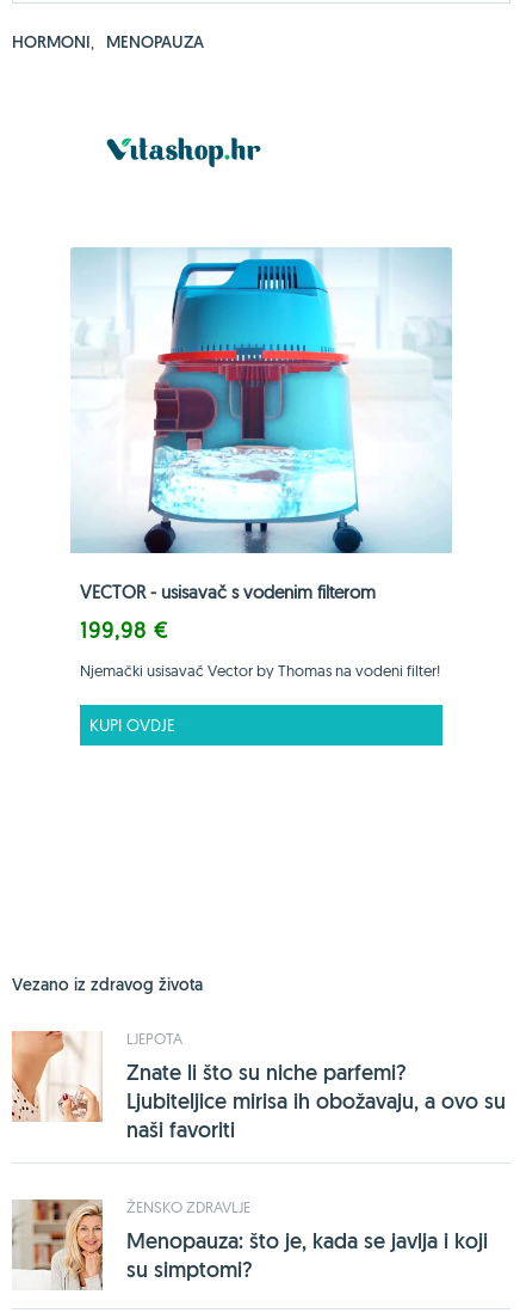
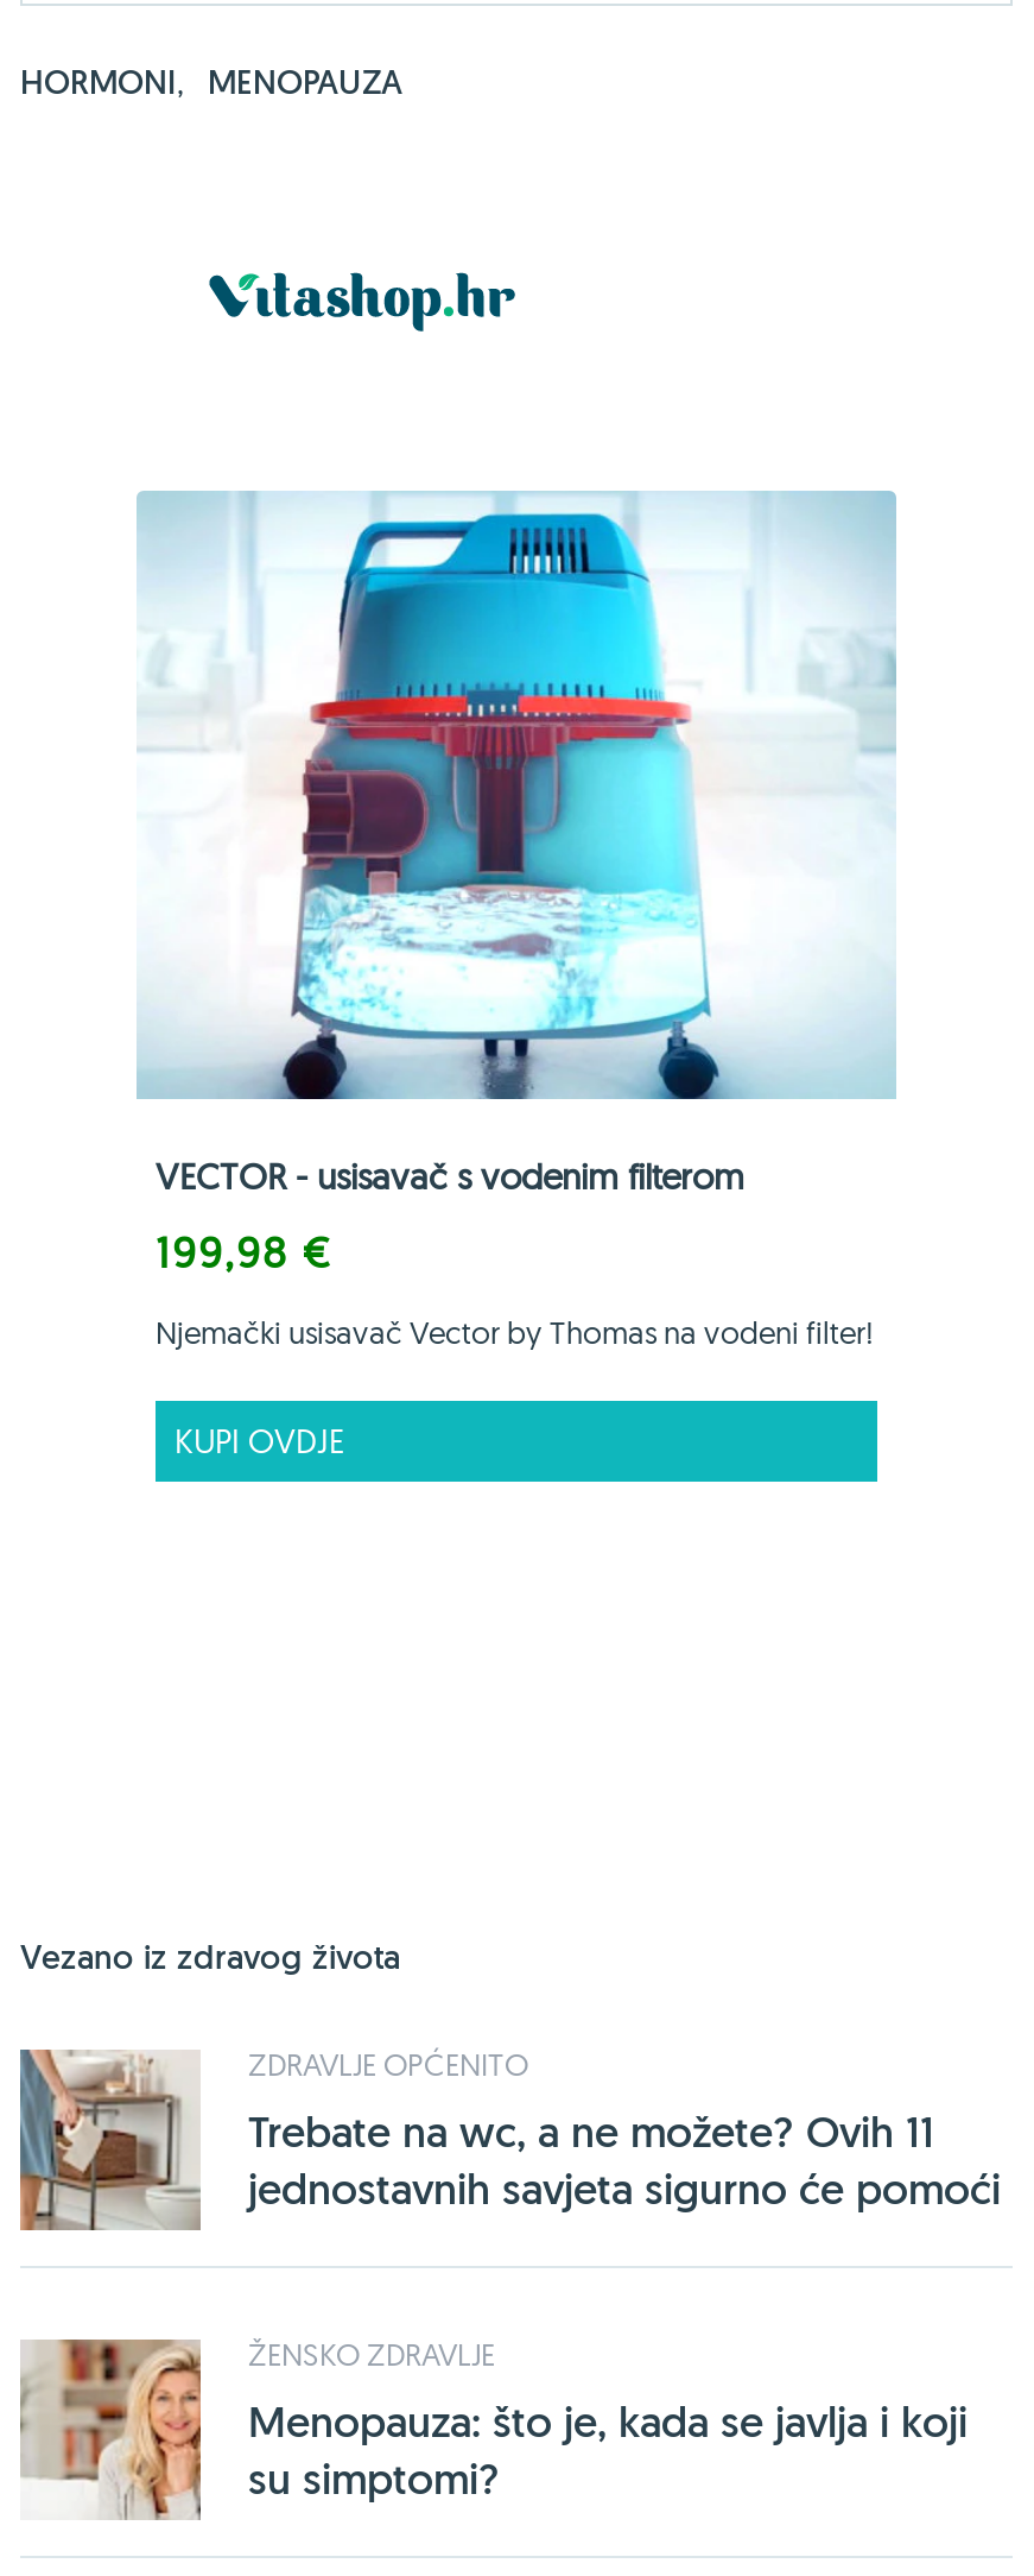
- [image]
- LJEPOTA
- Znate li što su niche parfemi?
- Ljubiteljice mirisa ih obožavaju, a ovo su
- naši favoriti
+ [image]
+ ZDRAVLJE OPĆENITO
+ Trebate na wc, a ne možete? Ovih 11
+ jednostavnih savjeta sigurno će pomoći
